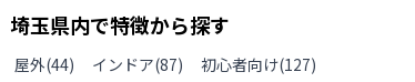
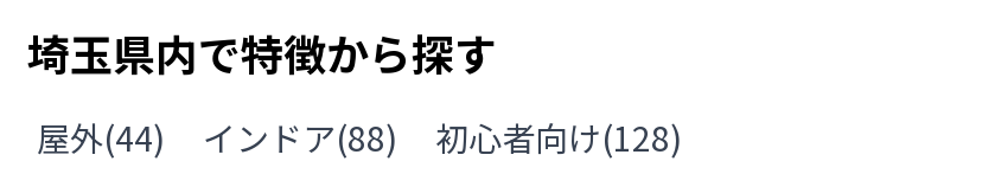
- インドア(87)
+ インドア(88)

- 初心者向け(127)
+ 初心者向け(128)
